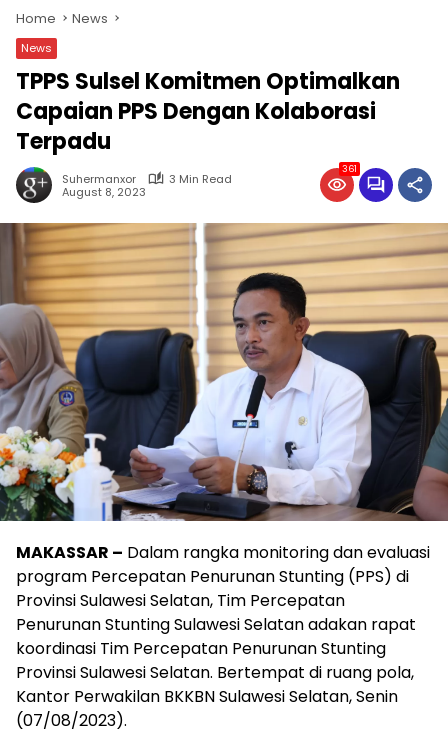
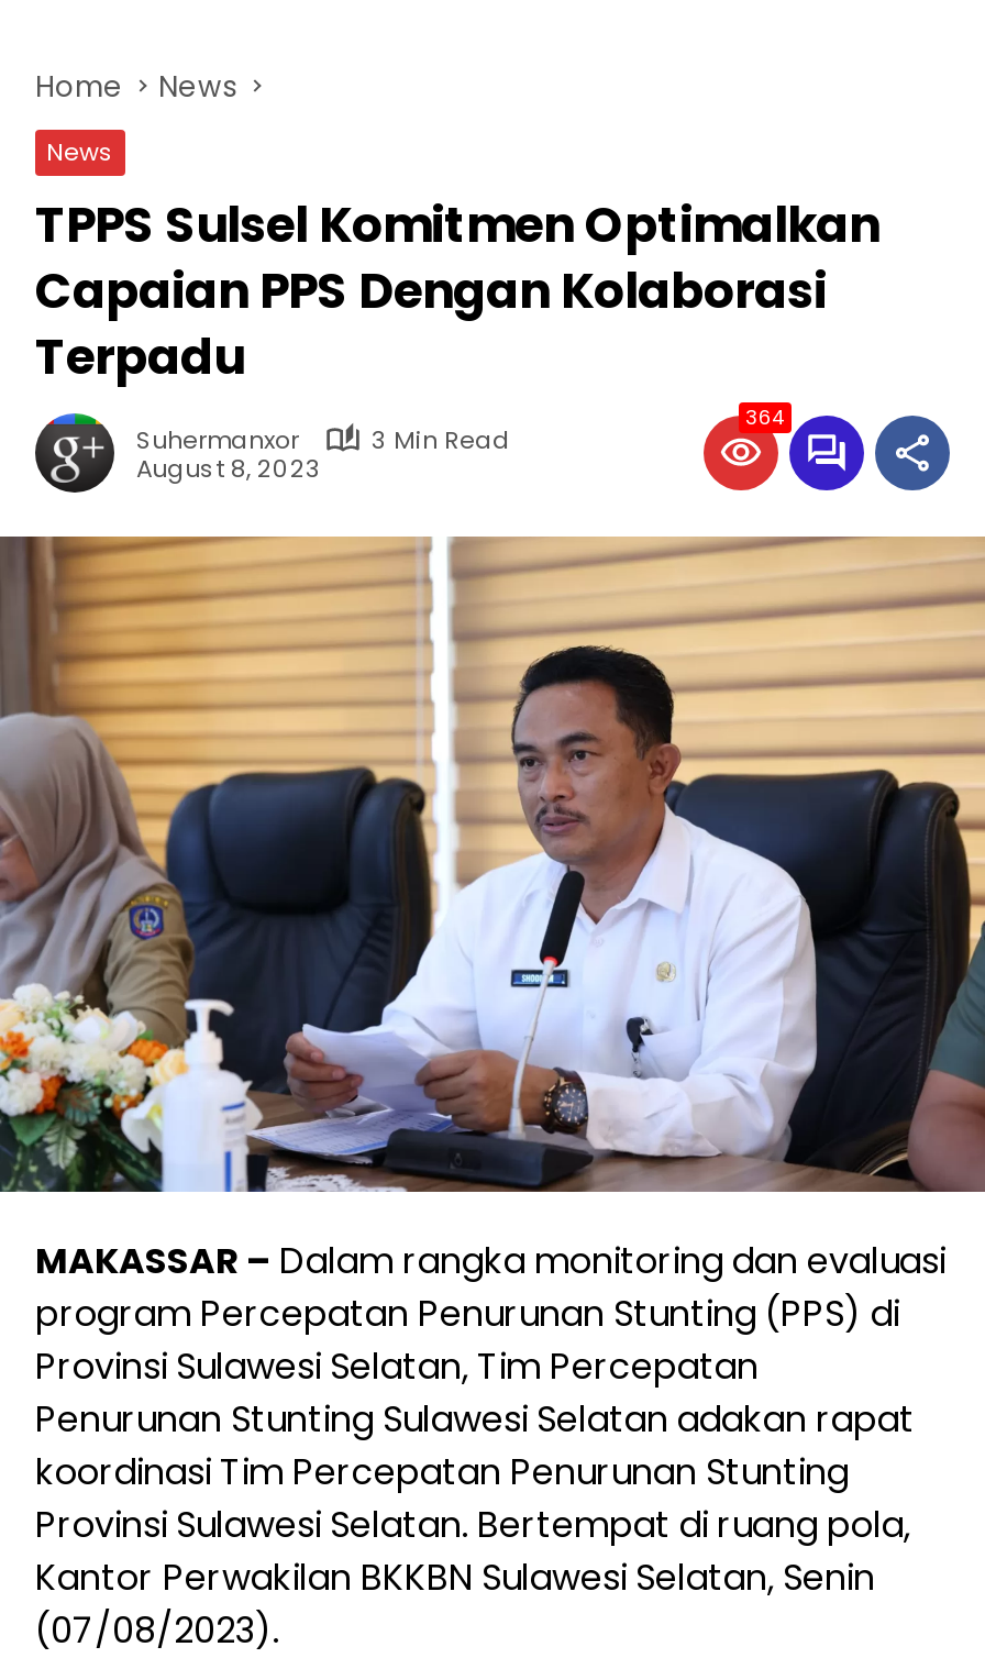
- 361
+ 364
